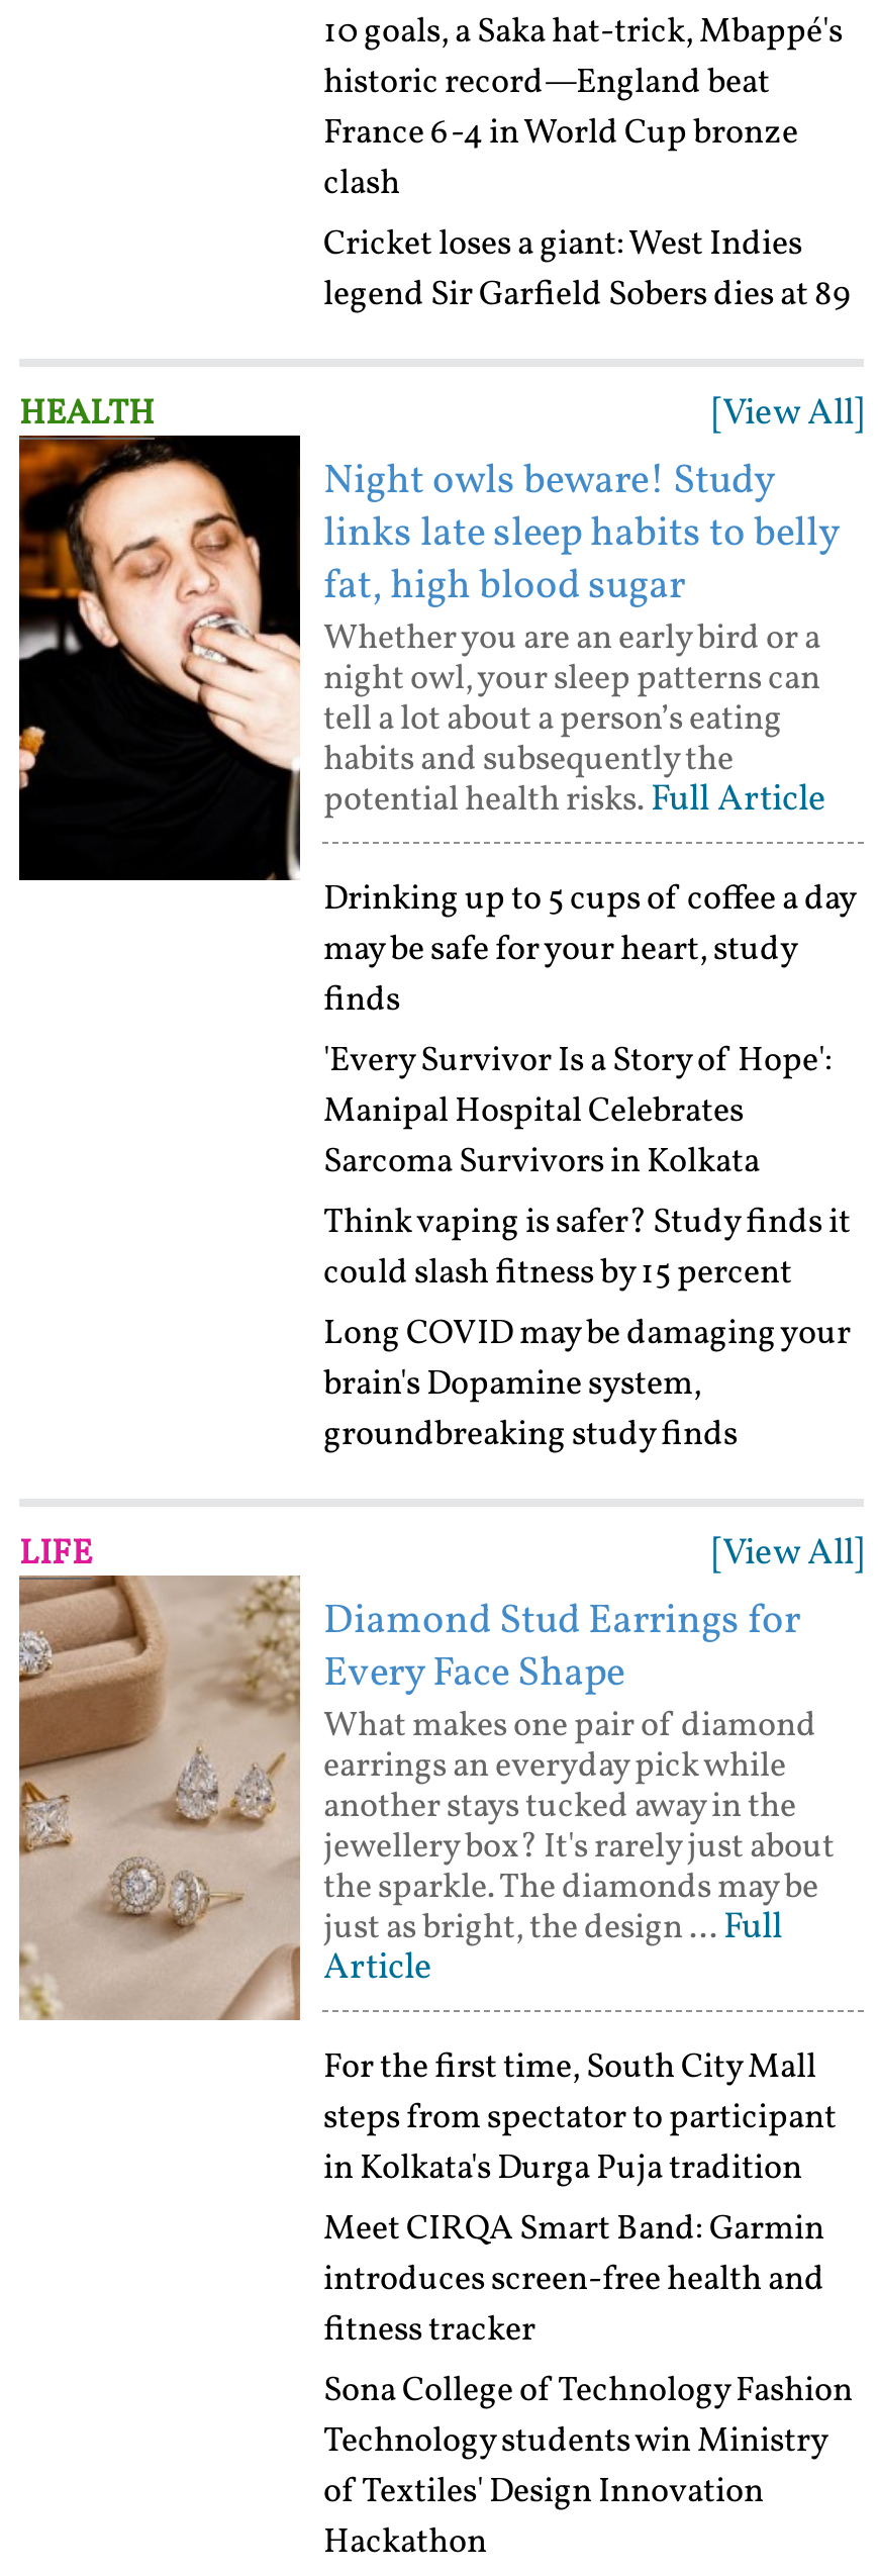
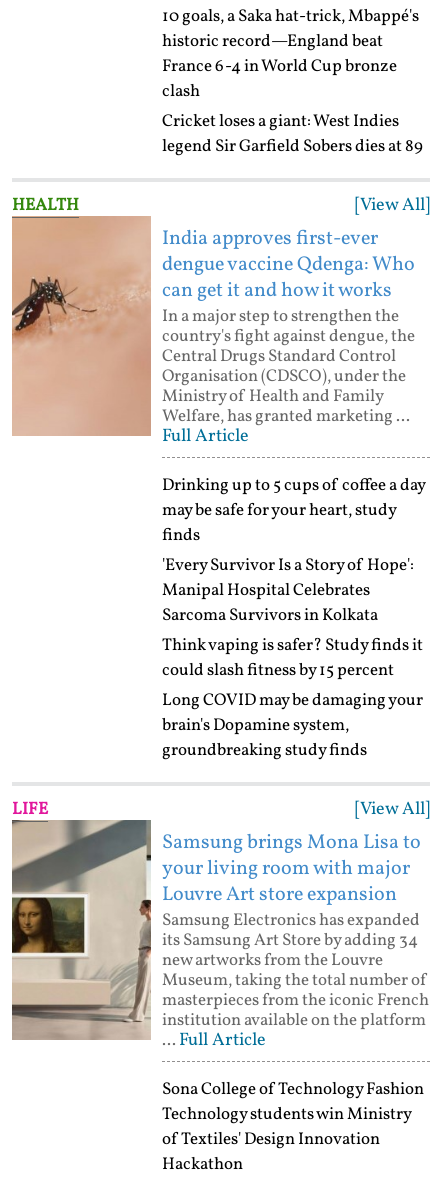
- [image]
- Night owls beware! Study
- links late sleep habits to belly
- fat, high blood sugar
- Whether you are an early bird or a
- night owl, your sleep patterns can
- tell a lot about a person’s eating
- habits and subsequently the
- potential health risks. Full Article
+ [image]
+ India approves first-ever
+ dengue vaccine Qdenga: Who
+ can get it and how it works
+ In a major step to strengthen the
+ country's fight against dengue, the
+ Central Drugs Standard Control
+ Organisation (CDSCO), under the
+ Ministry of Health and Family
+ Welfare, has granted marketing ...
+ Full Article

moved down: Drinking up to 5 cups of coffee a day | may be safe for your heart, study | finds | ... | LIFE | [View All]

- [image]
- Diamond Stud Earrings for
- Every Face Shape
- What makes one pair of diamond
- earrings an everyday pick while
- another stays tucked away in the
- jewellery box? It's rarely just about
- the sparkle. The diamonds may be
- just as bright, the design ... Full
- Article
- For the first time, South City Mall
- steps from spectator to participant
- in Kolkata's Durga Puja tradition
- Meet CIRQA Smart Band: Garmin
- introduces screen-free health and
- fitness tracker
+ [image]
+ Samsung brings Mona Lisa to
+ your living room with major
+ Louvre Art store expansion
+ Samsung Electronics has expanded
+ its Samsung Art Store by adding 34
+ new artworks from the Louvre
+ Museum, taking the total number of
+ masterpieces from the iconic French
+ institution available on the platform
+ ... Full Article
